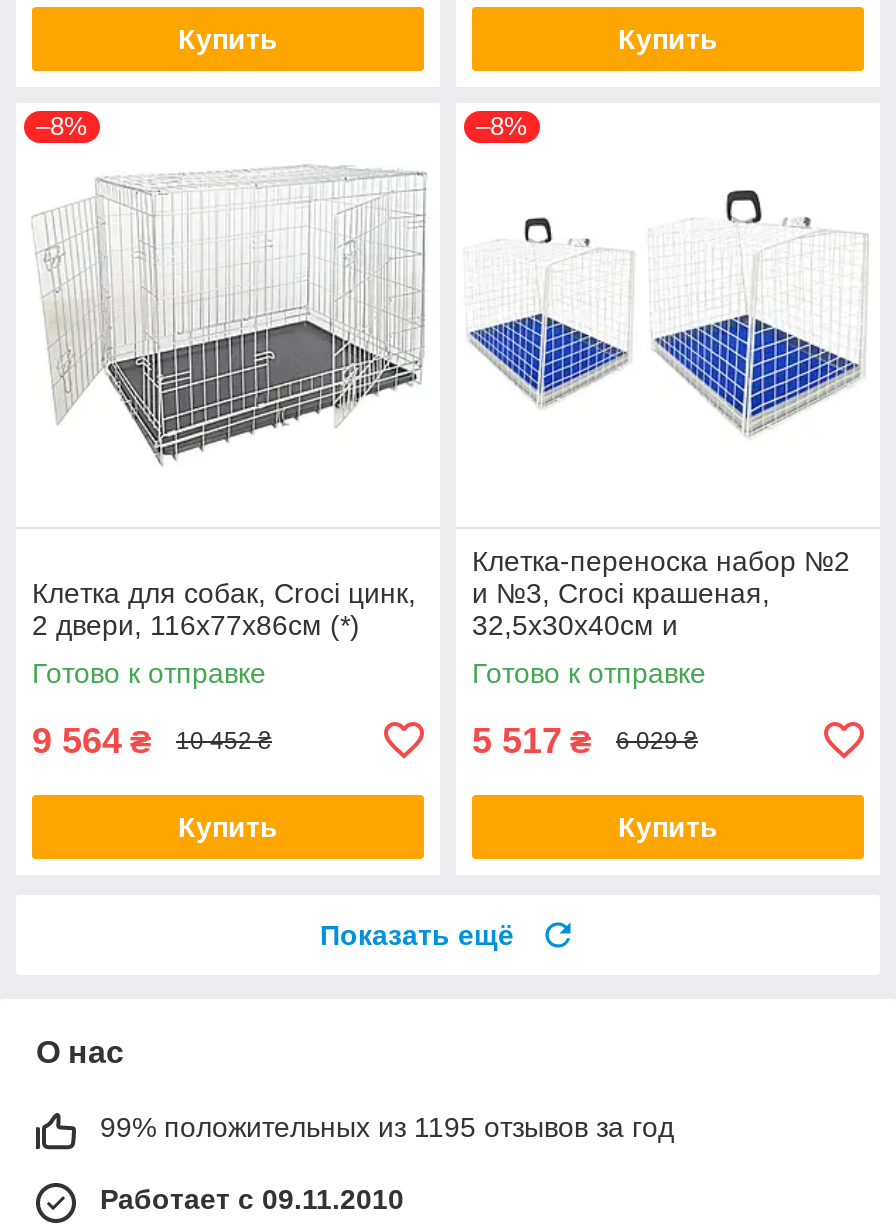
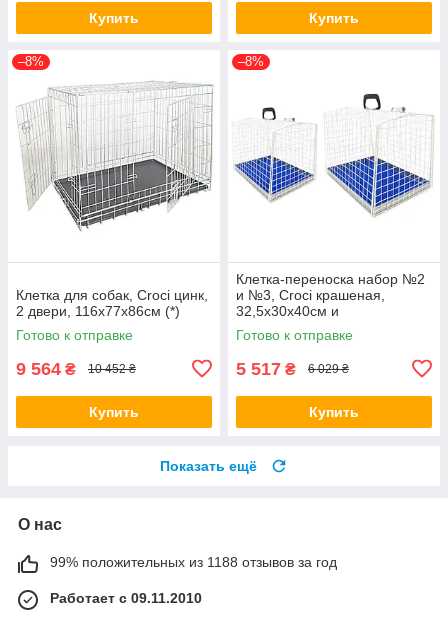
- 99% положительных из 1195 отзывов за год
+ 99% положительных из 1188 отзывов за год
